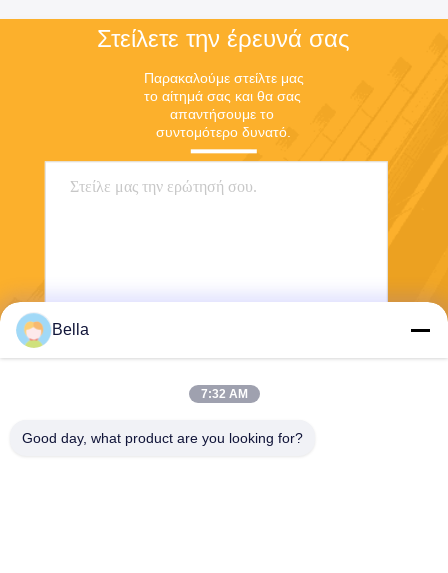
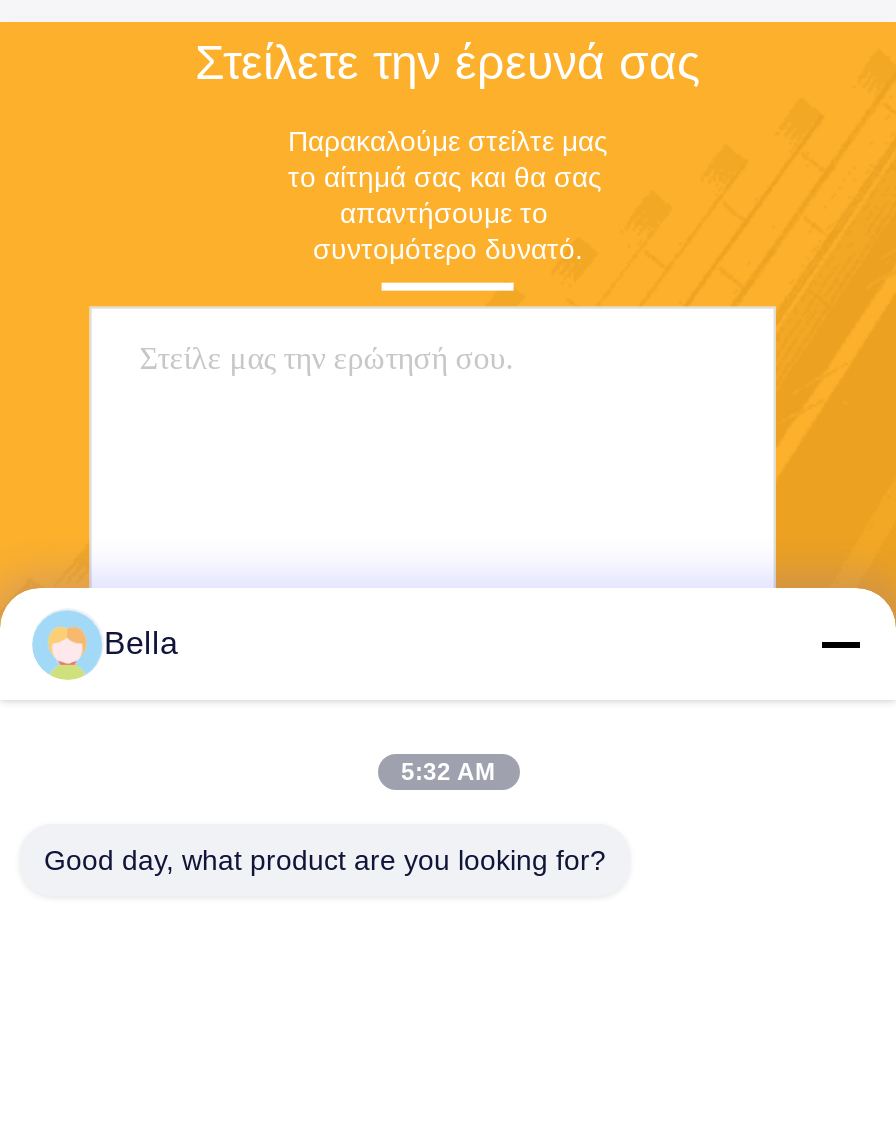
- 7:32 AM
+ 5:32 AM
